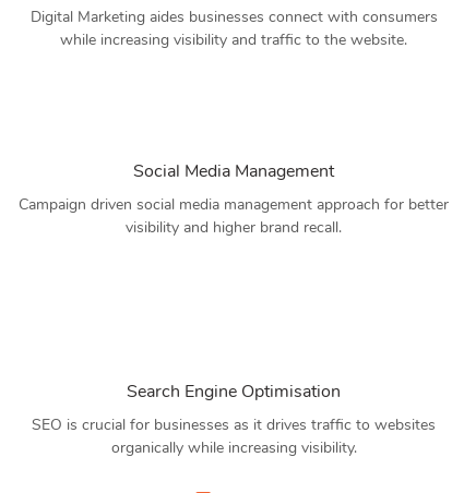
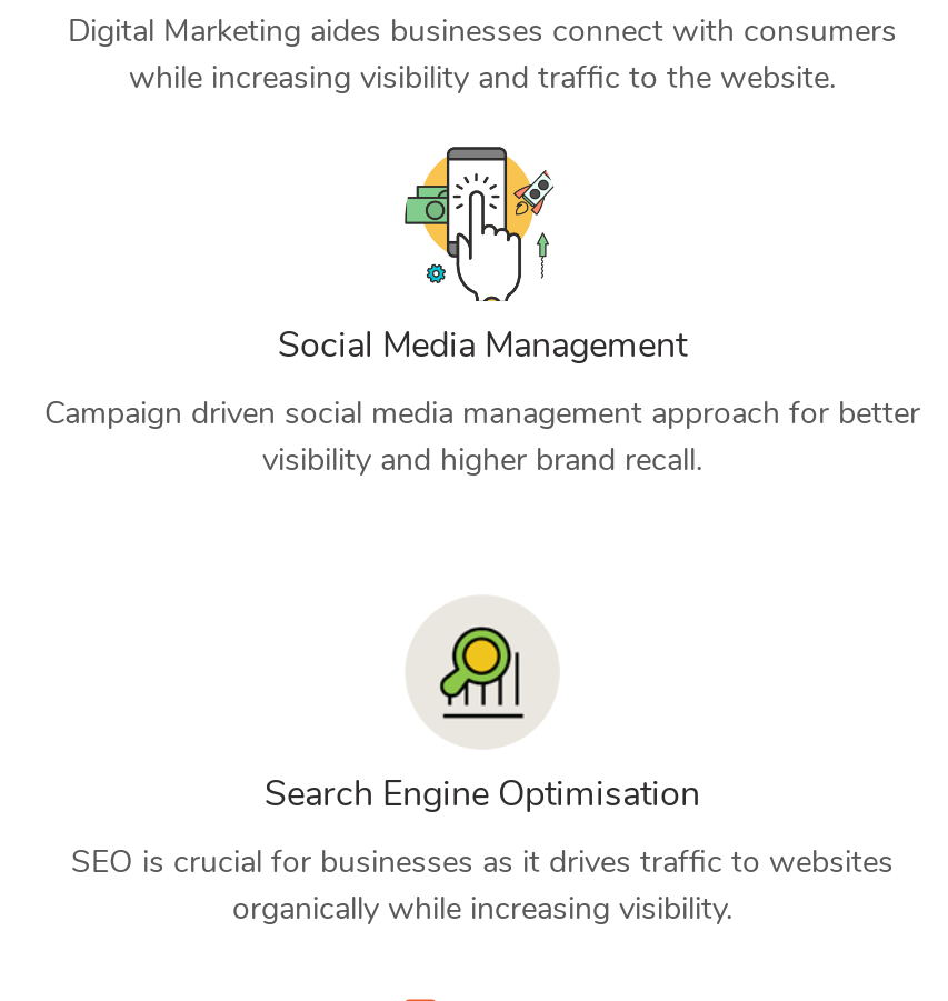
+ [image]

+ [image]
